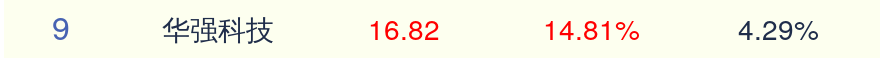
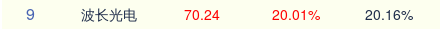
- 华强科技
- 16.82
- 14.81%
- 4.29%
+ 波长光电
+ 70.24
+ 20.01%
+ 20.16%
